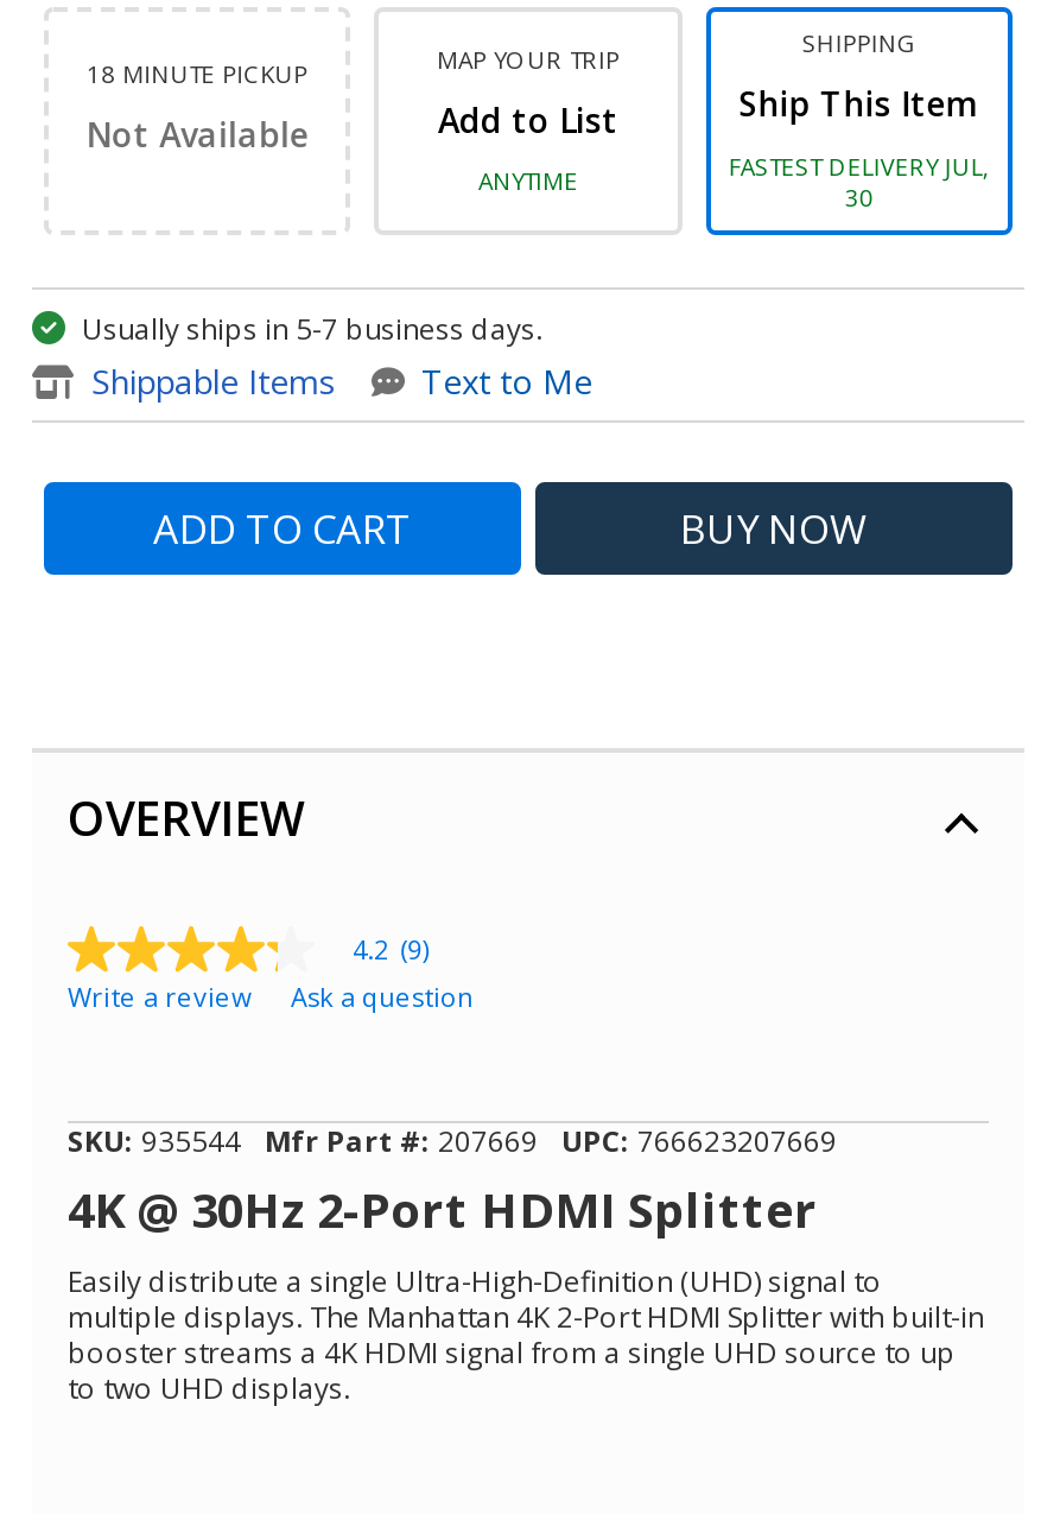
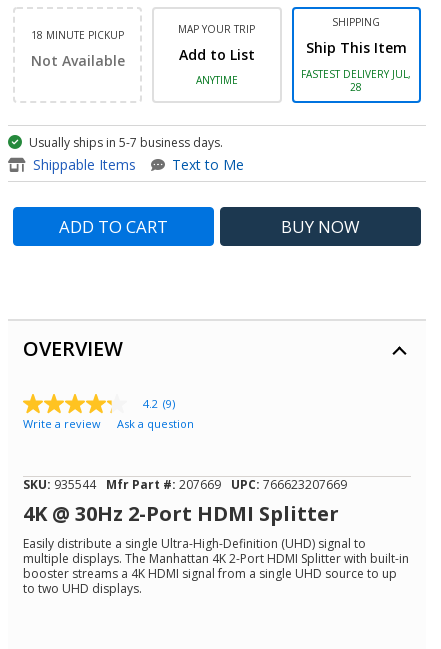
- 30
+ 28
